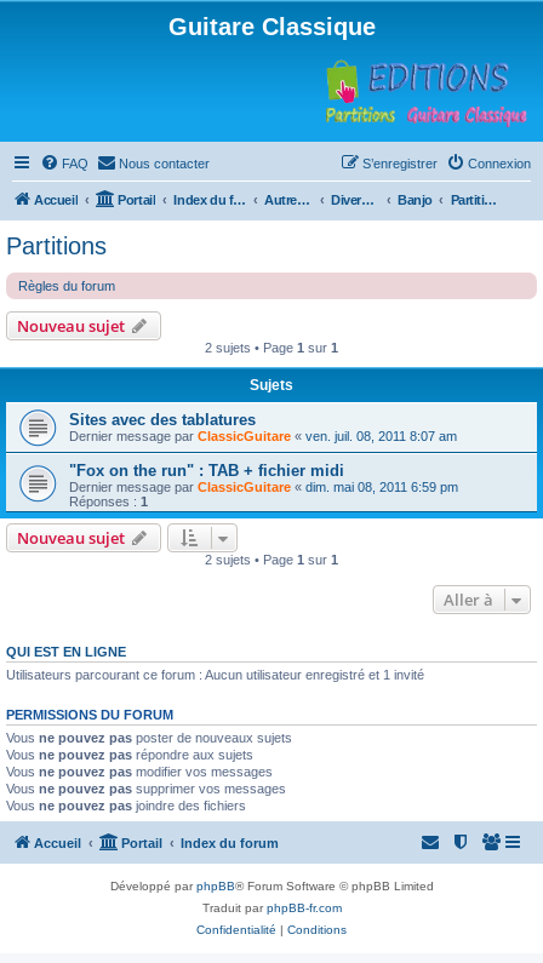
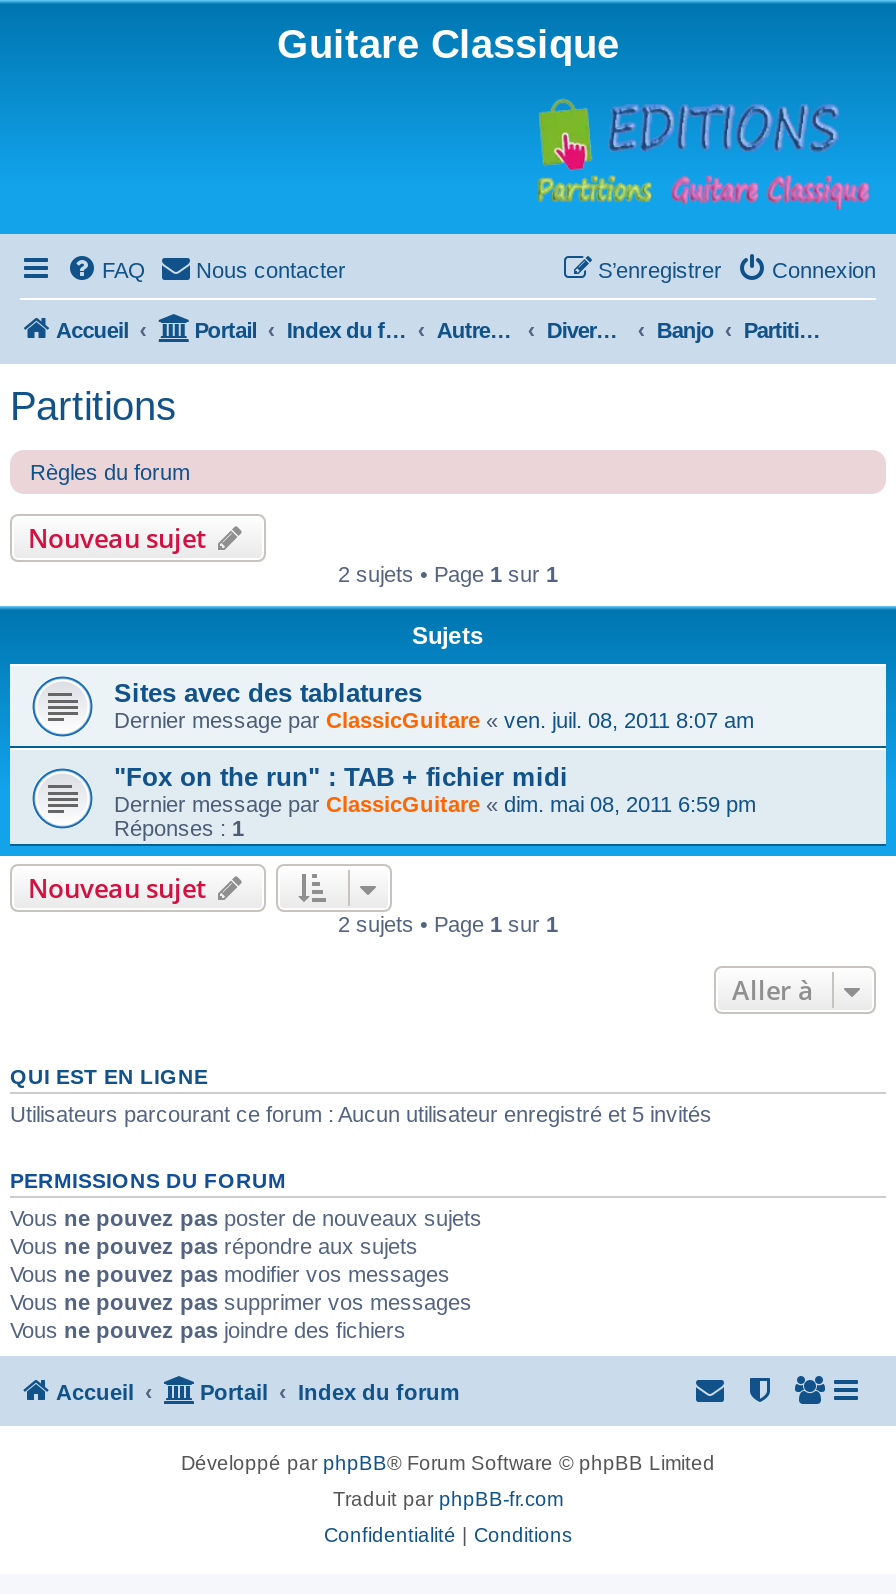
- Utilisateurs parcourant ce forum : Aucun utilisateur enregistré et 1 invité
+ Utilisateurs parcourant ce forum : Aucun utilisateur enregistré et 5 invités
